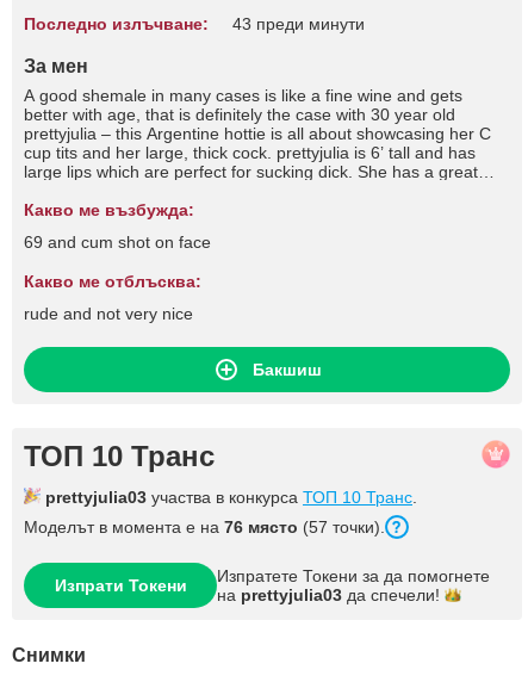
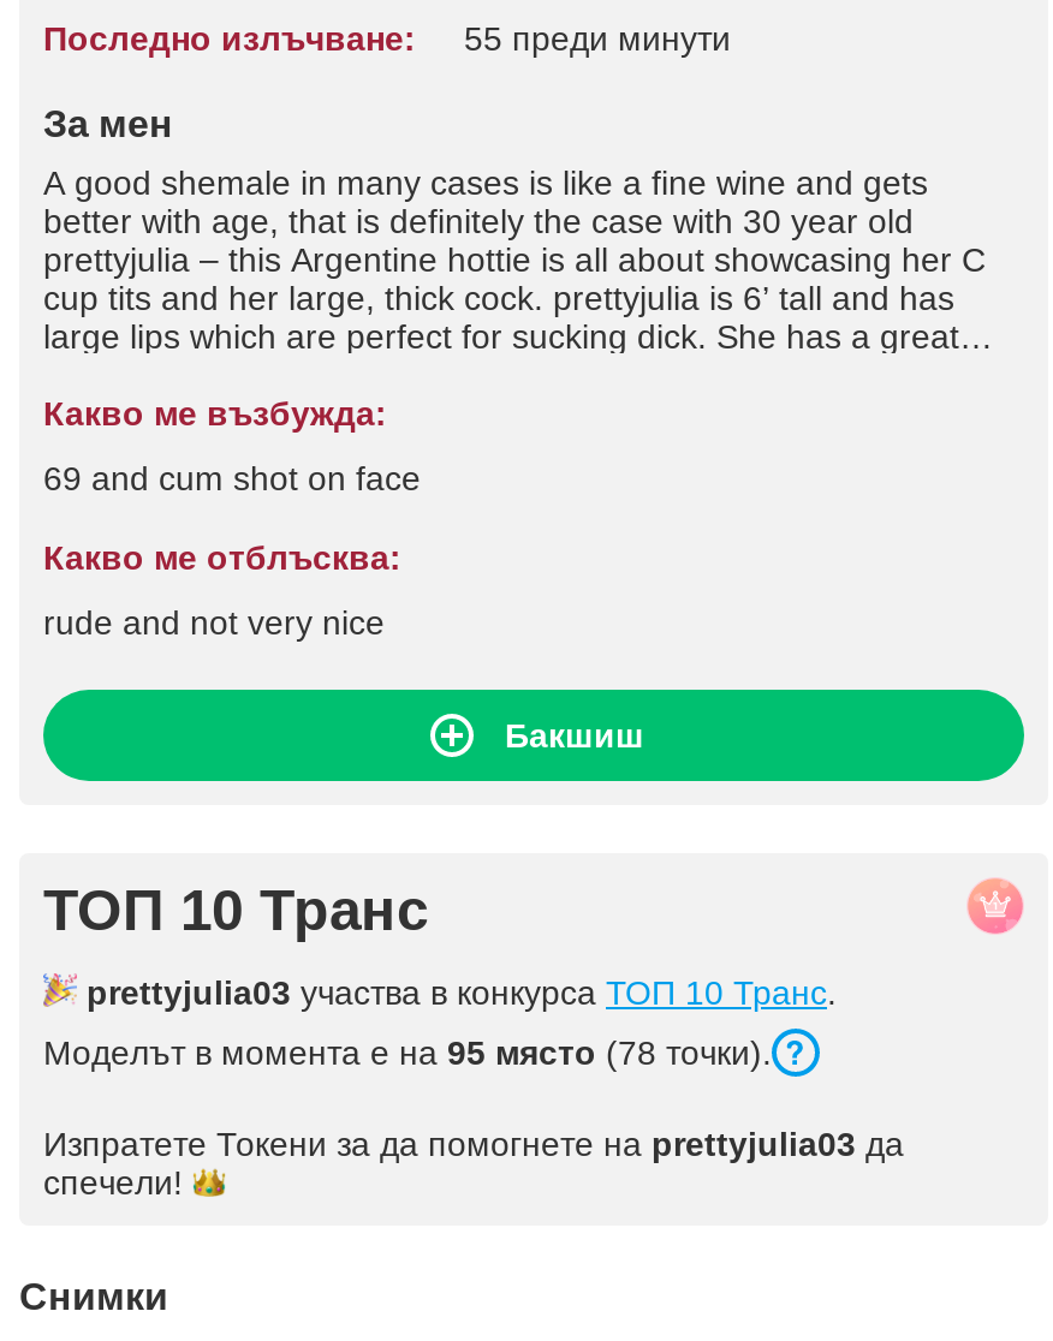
- Последно излъчване: 43 преди минути
+ Последно излъчване: 55 преди минути

- Моделът в момента е на 76 място (57 точки).
+ Моделът в момента е на 95 място (78 точки).

- Изпрати Токени
- Изпратете Токени за да помогнете
- на prettyjulia03 да спечели!
+ Изпратете Токени за да помогнете на prettyjulia03 да
+ спечели!
